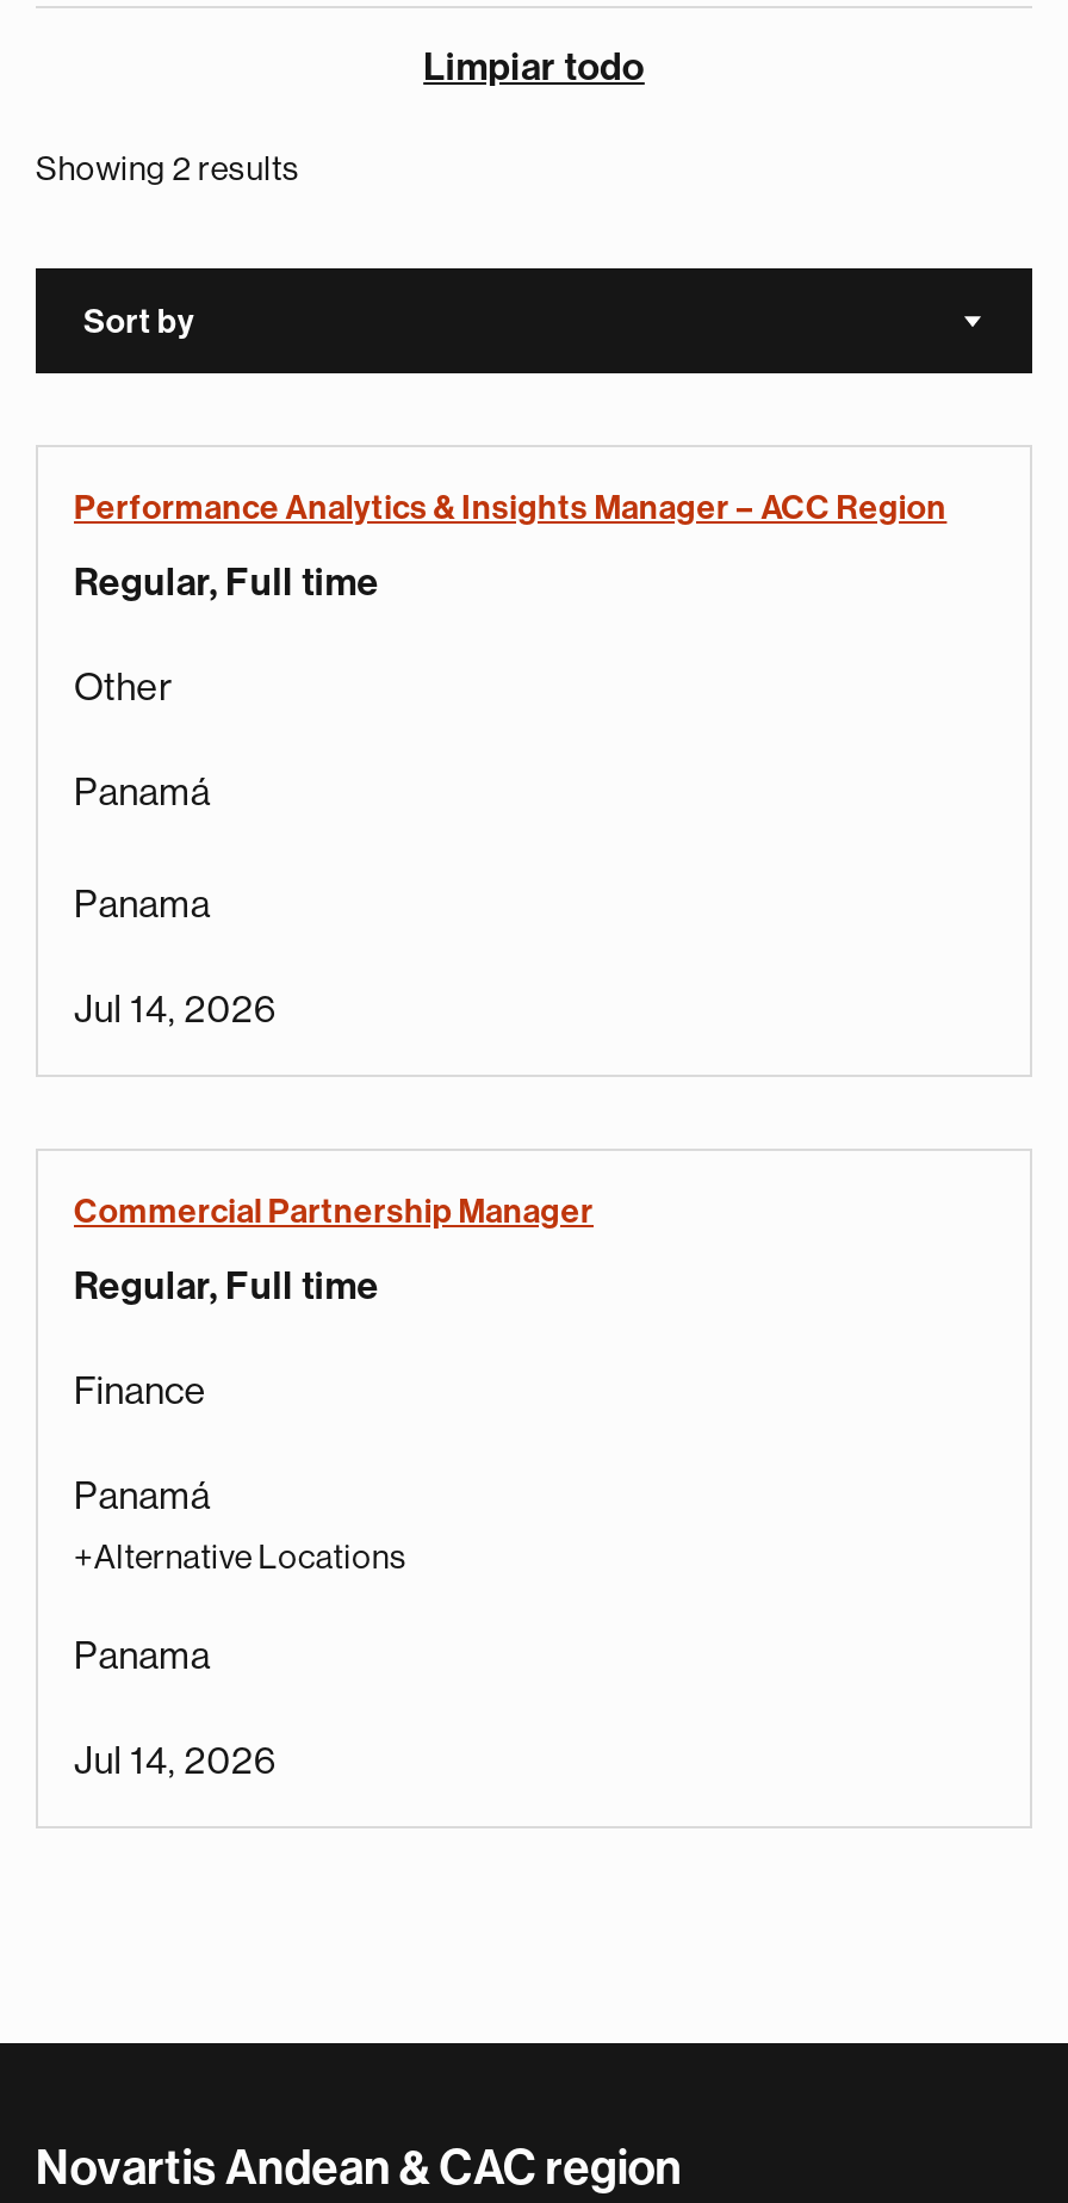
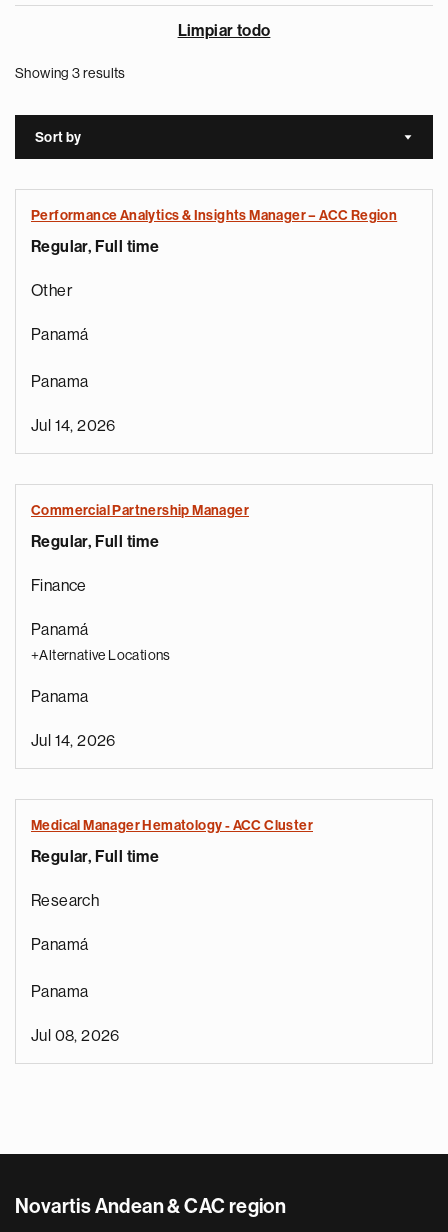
- Showing 2 results
+ Showing 3 results

+ Medical Manager Hematology - ACC Cluster
+ Regular, Full time
+ Research
+ Panamá
+ Panama
+ Jul 08, 2026
